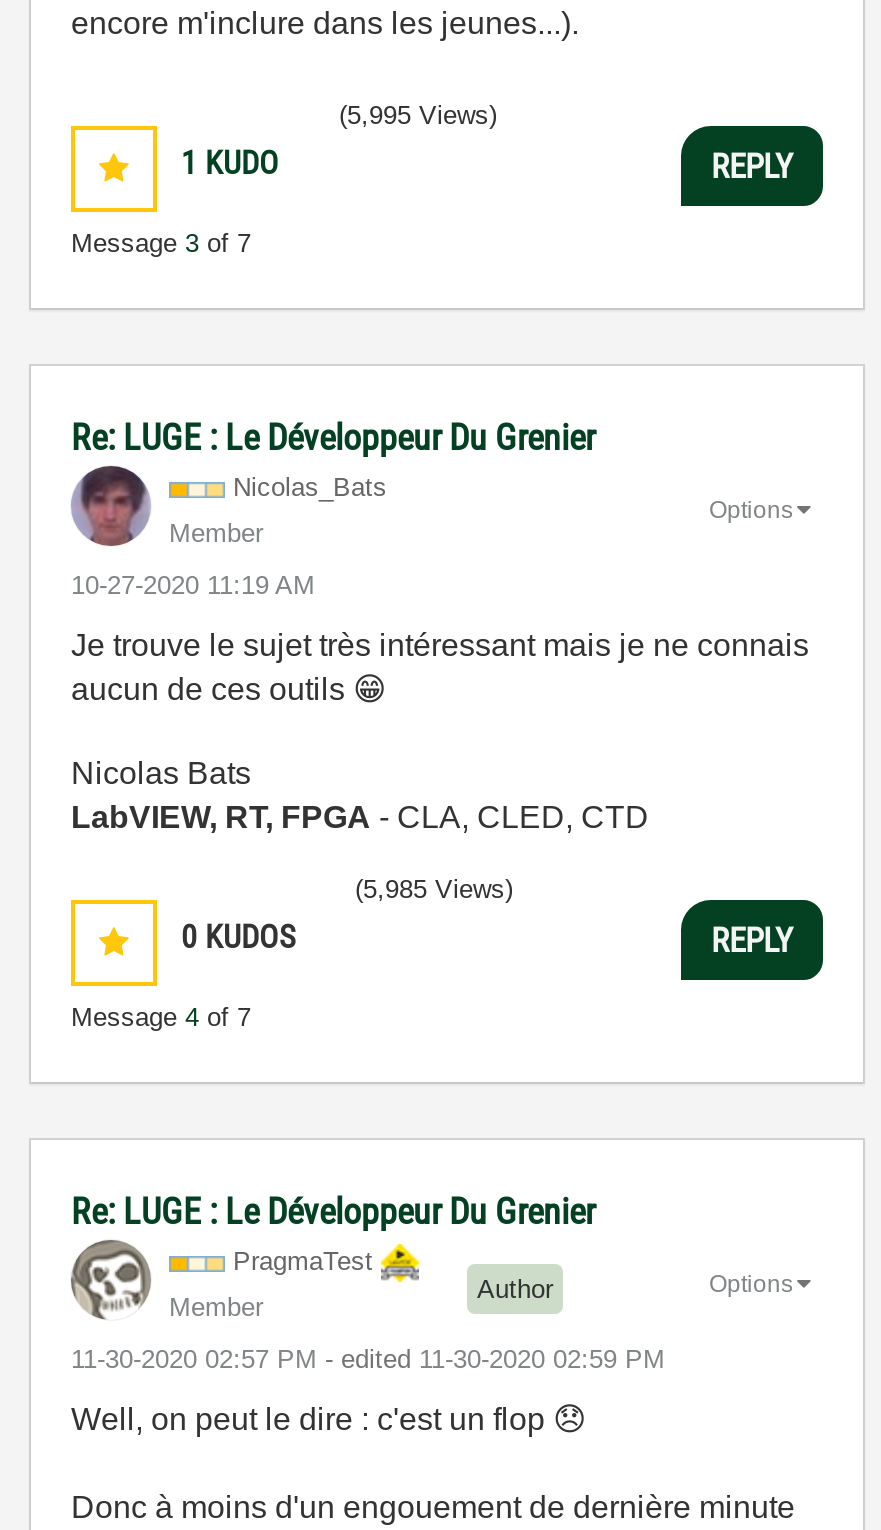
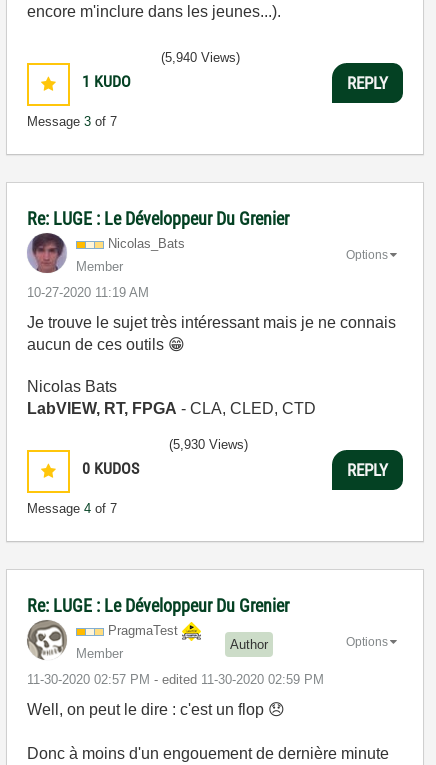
- (5,995 Views)
+ (5,940 Views)

- (5,985 Views)
+ (5,930 Views)
